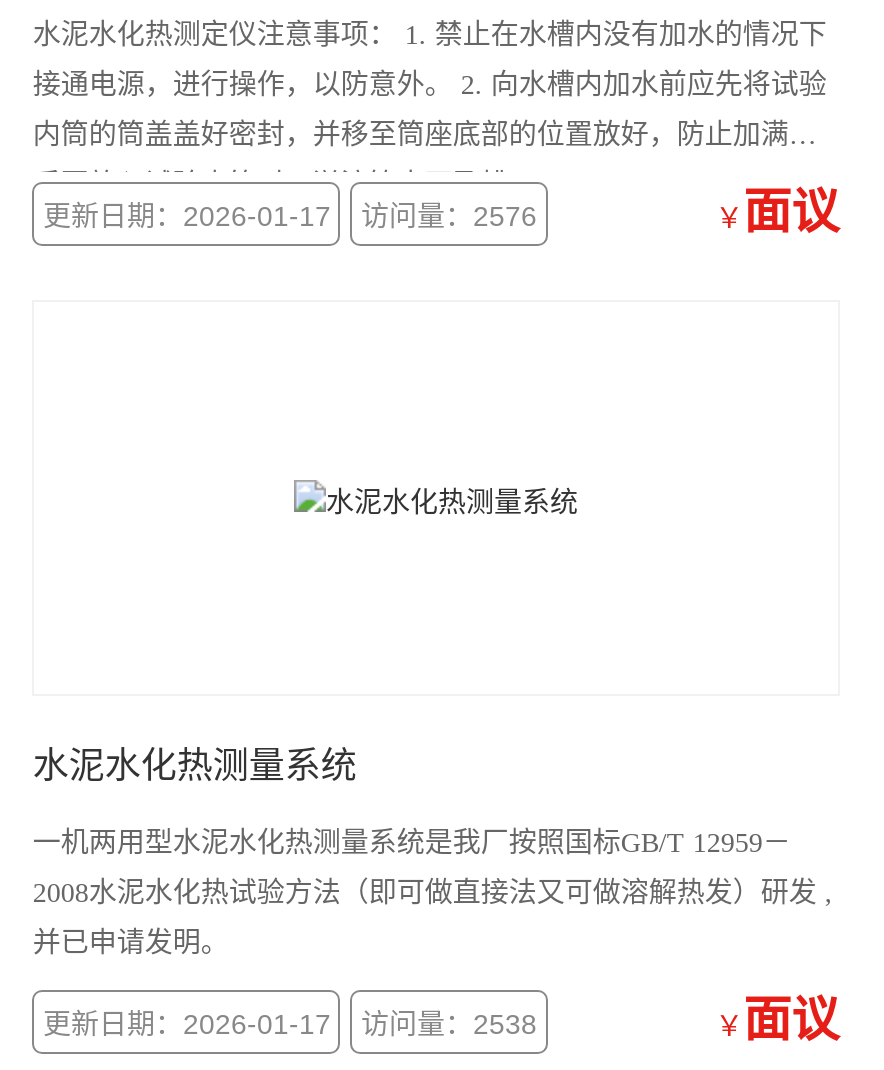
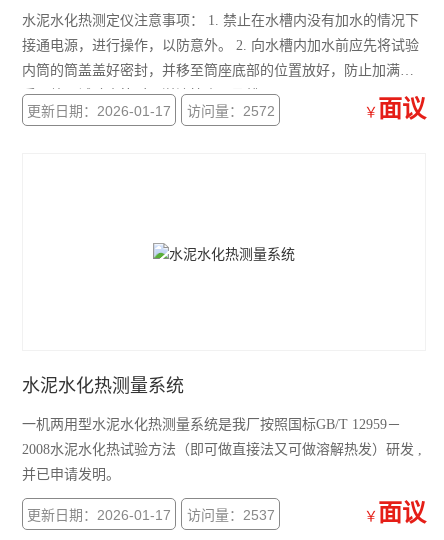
- 更新日期：2026-01-17 访问量：2576
+ 更新日期：2026-01-17 访问量：2572

- 更新日期：2026-01-17 访问量：2538
+ 更新日期：2026-01-17 访问量：2537
